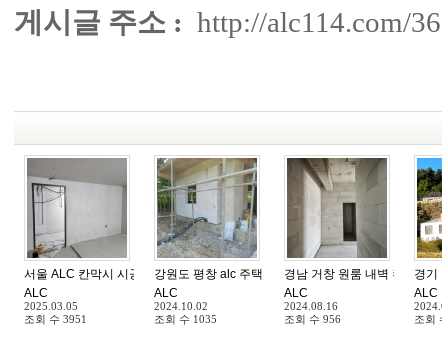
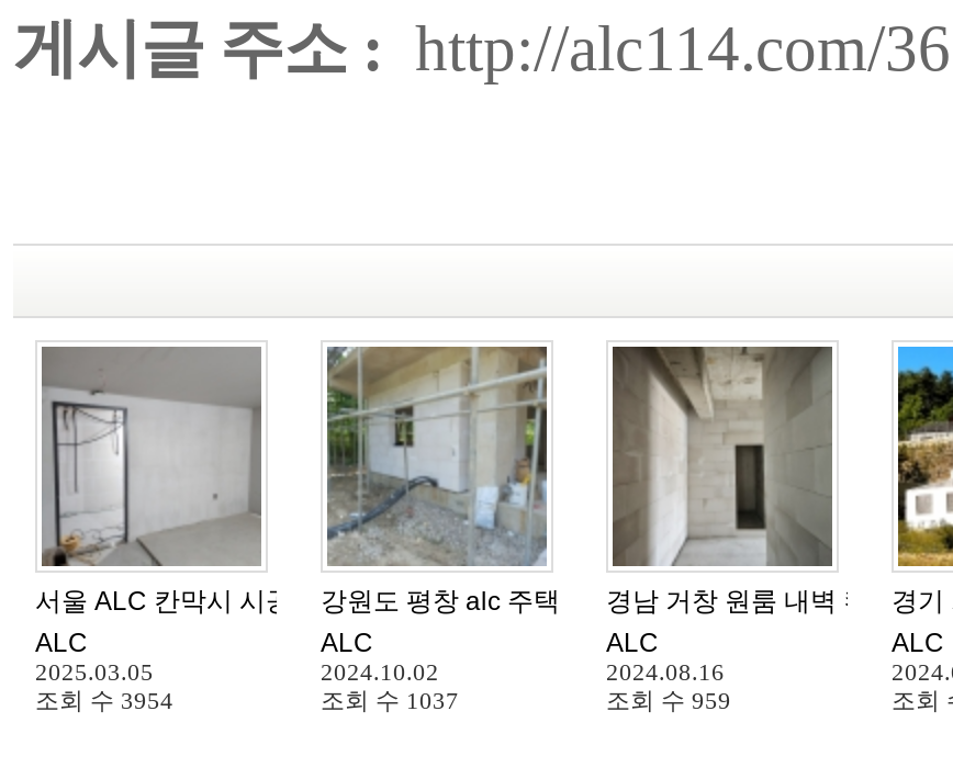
- 조회 수 3951
+ 조회 수 3954

- 조회 수 1035
+ 조회 수 1037

- 조회 수 956
+ 조회 수 959
